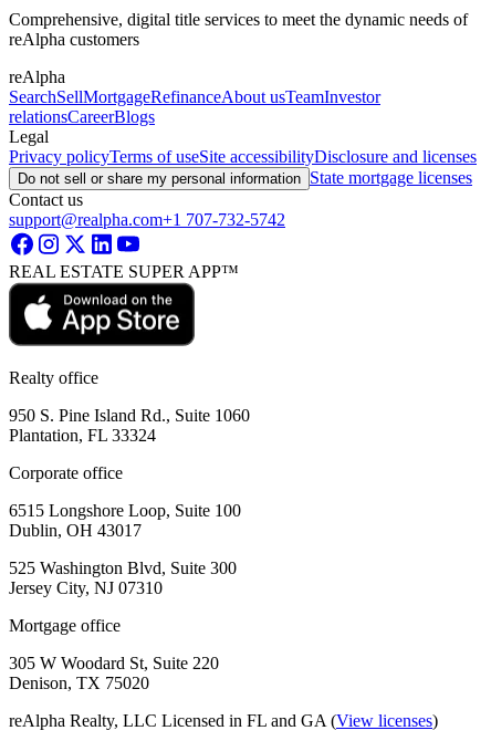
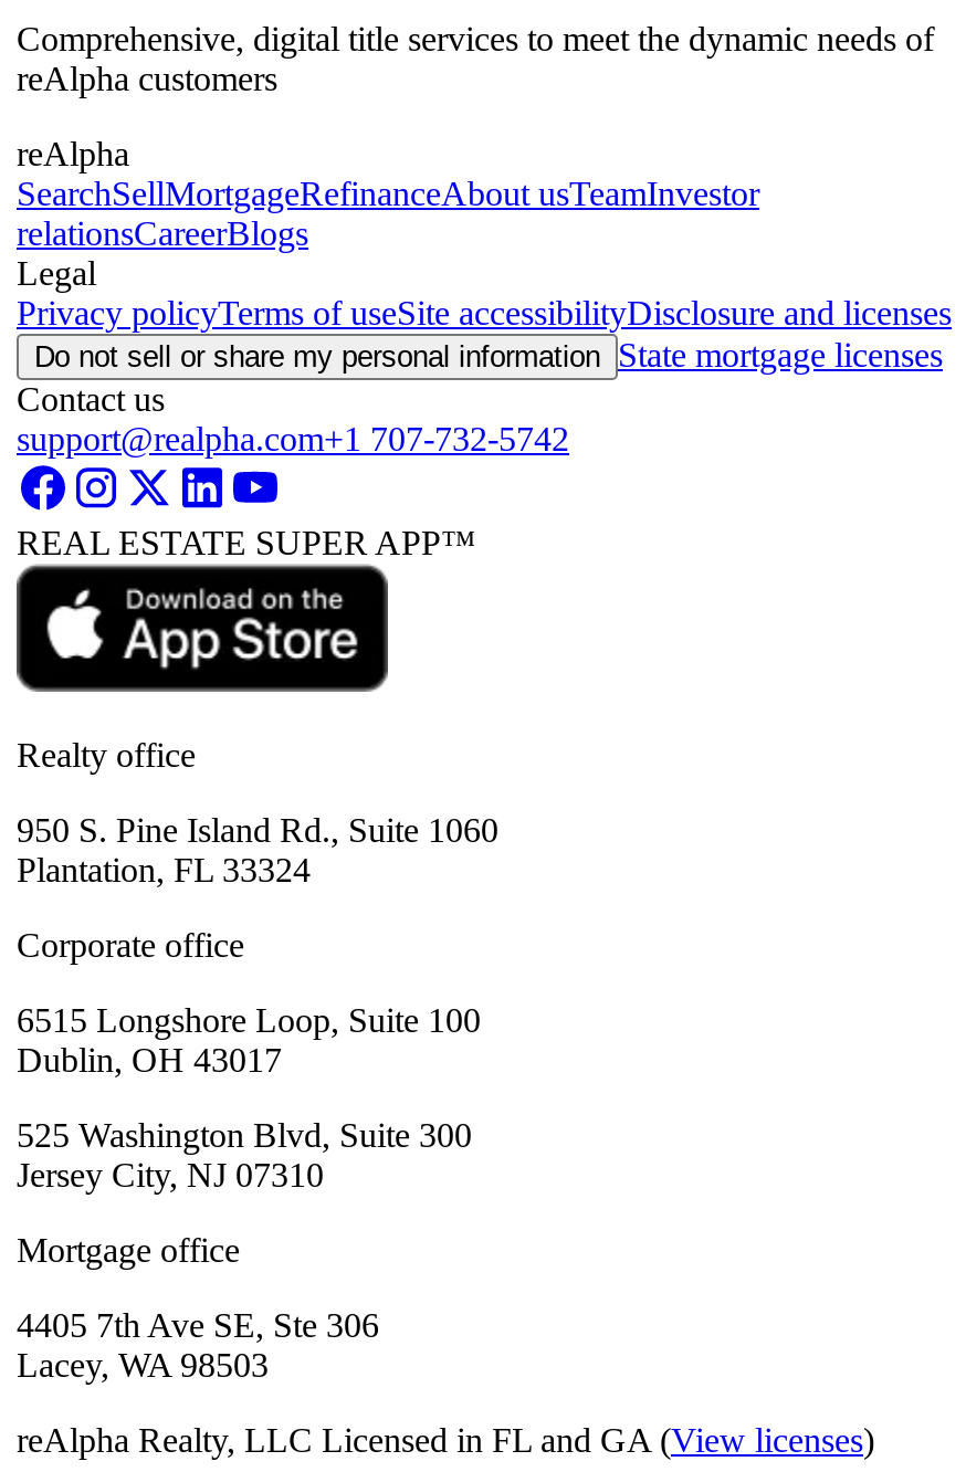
- 305 W Woodard St, Suite 220
- Denison, TX 75020
+ 4405 7th Ave SE, Ste 306
+ Lacey, WA 98503
